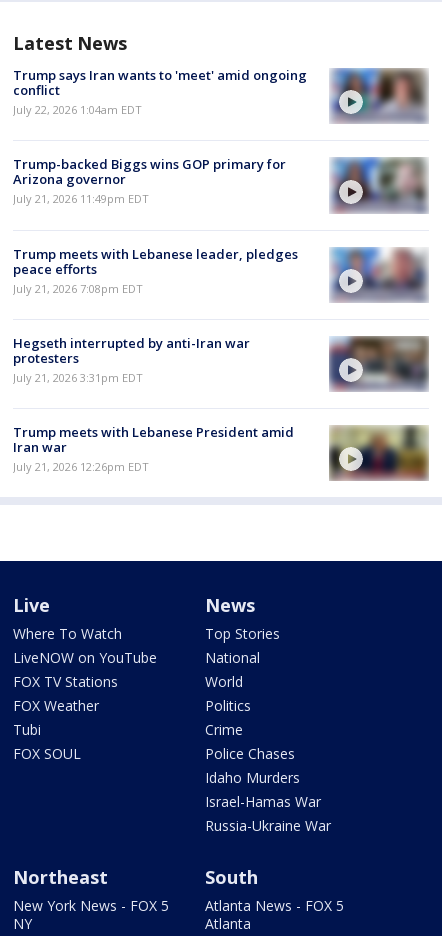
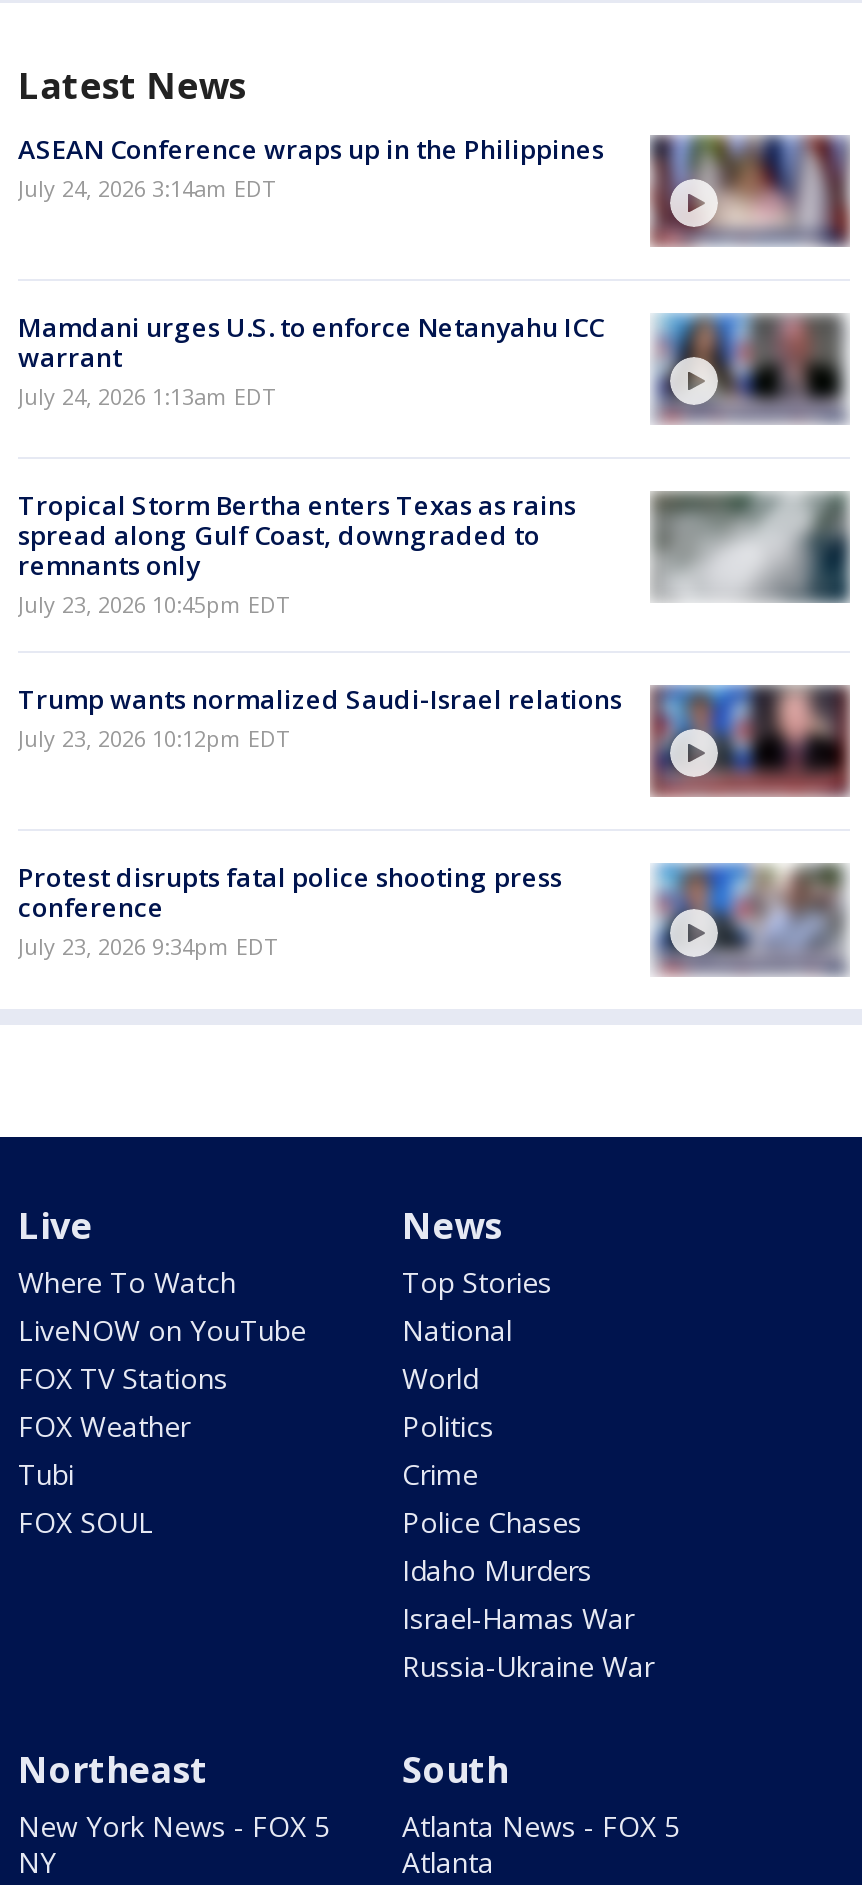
- [image]
- Trump says Iran wants to 'meet' amid ongoing
- conflict
- July 22, 2026 1:04am EDT
+ [image]
+ ASEAN Conference wraps up in the Philippines
+ July 24, 2026 3:14am EDT

- Trump-backed Biggs wins GOP primary for
- Arizona governor
- July 21, 2026 11:49pm EDT
+ Mamdani urges U.S. to enforce Netanyahu ICC
+ warrant
+ July 24, 2026 1:13am EDT

- [image]
+ [image]

- [image]
- Trump meets with Lebanese leader, pledges
- peace efforts
- July 21, 2026 7:08pm EDT
+ [image]
+ Tropical Storm Bertha enters Texas as rains
+ spread along Gulf Coast, downgraded to
+ remnants only
+ July 23, 2026 10:45pm EDT

- Hegseth interrupted by anti-Iran war
- protesters
- July 21, 2026 3:31pm EDT
+ Trump wants normalized Saudi-Israel relations
+ July 23, 2026 10:12pm EDT

- [image]
+ [image]

- Trump meets with Lebanese President amid
- Iran war
- July 21, 2026 12:26pm EDT
+ Protest disrupts fatal police shooting press
+ conference
+ July 23, 2026 9:34pm EDT

- [image]
+ [image]
